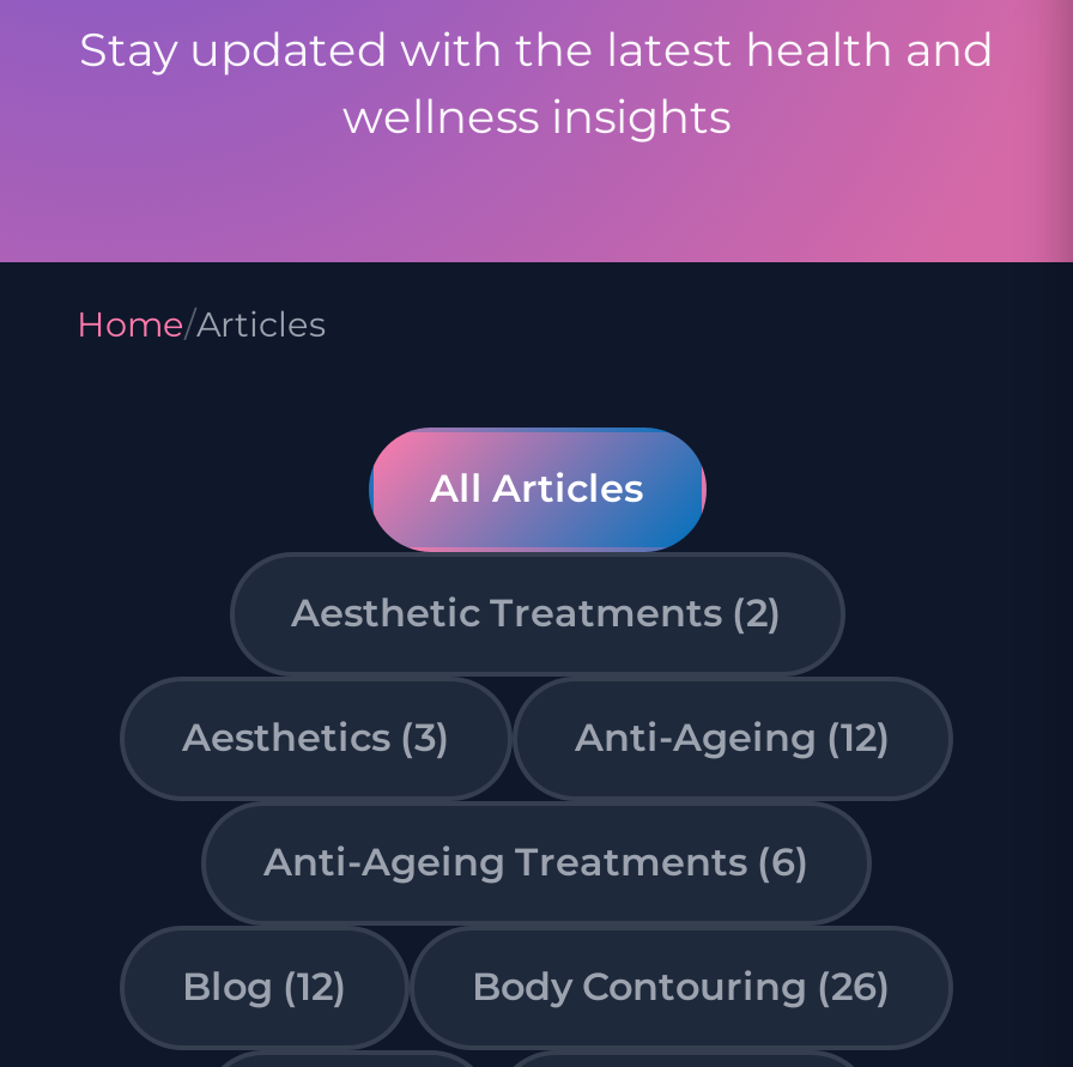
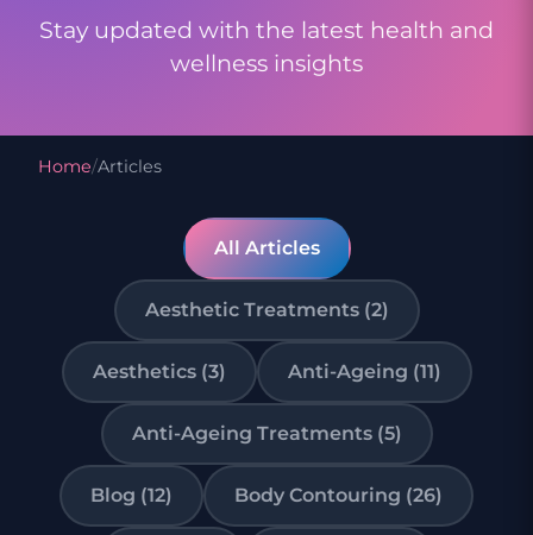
- Anti-Ageing (12)
+ Anti-Ageing (11)

- Anti-Ageing Treatments (6)
+ Anti-Ageing Treatments (5)
